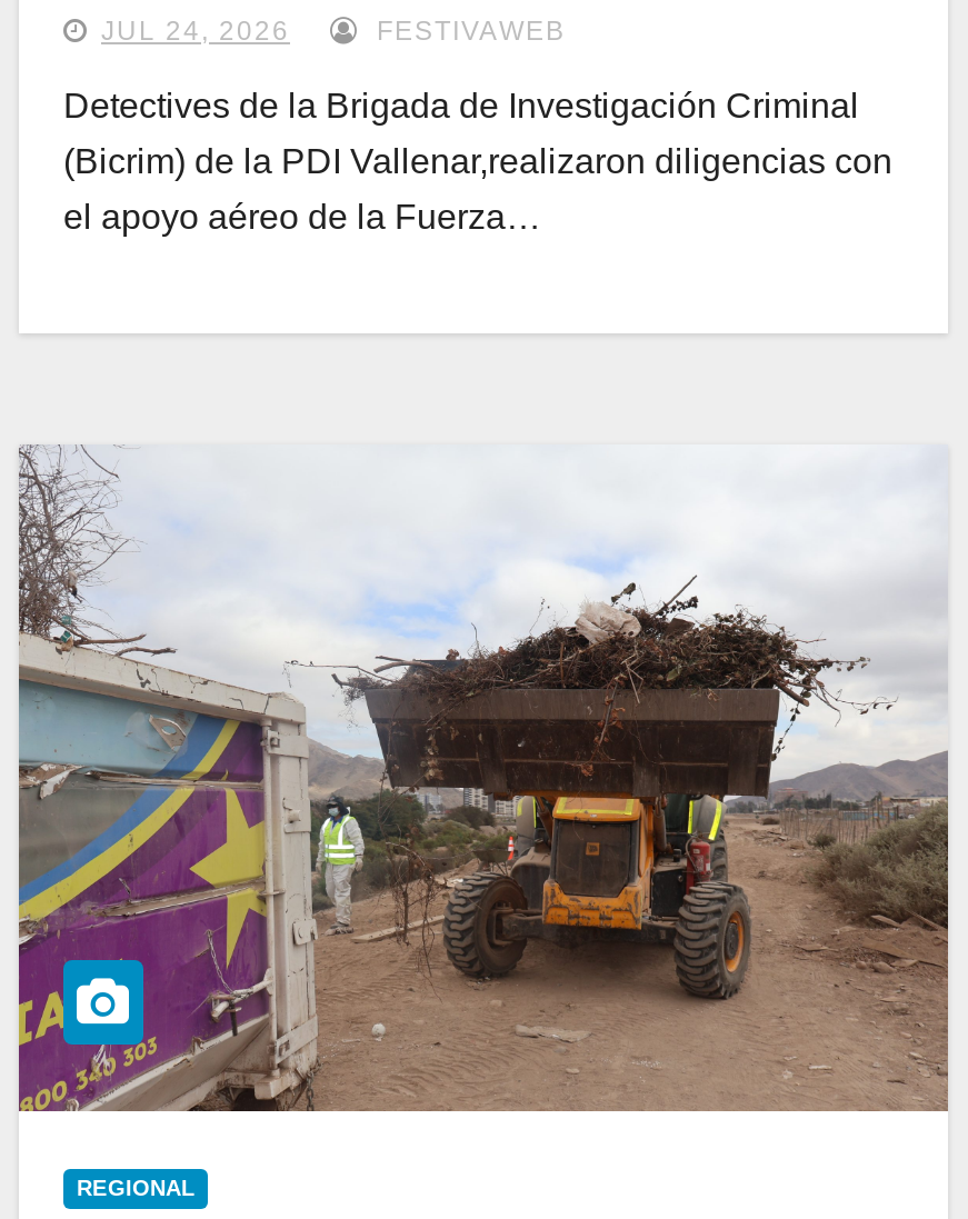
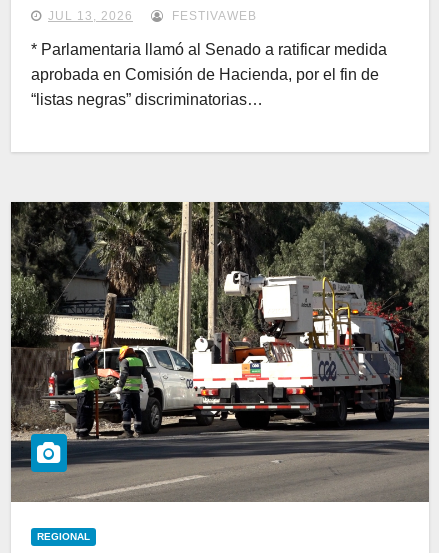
- JUL 24, 2026
+ JUL 13, 2026

- Detectives de la Brigada de Investigación Criminal
+ * Parlamentaria llamó al Senado a ratificar medida

- (Bicrim) de la PDI Vallenar,realizaron diligencias con
+ aprobada en Comisión de Hacienda, por el fin de

- el apoyo aéreo de la Fuerza…
+ “listas negras” discriminatorias…

- [image]
+ [image]
